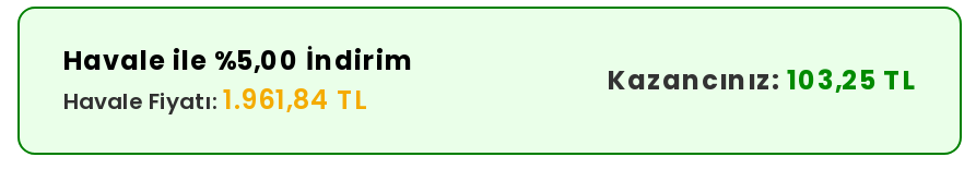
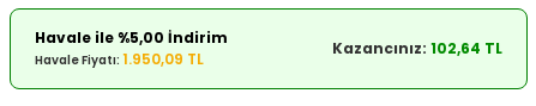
- Kazancınız: 103,25 TL
+ Kazancınız: 102,64 TL

- Havale Fiyatı: 1.961,84 TL
+ Havale Fiyatı: 1.950,09 TL
